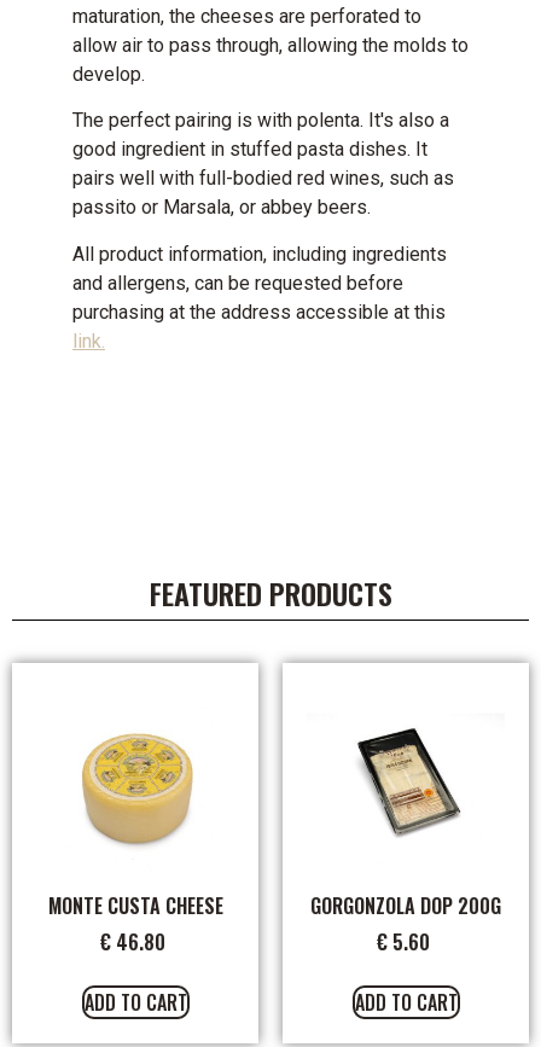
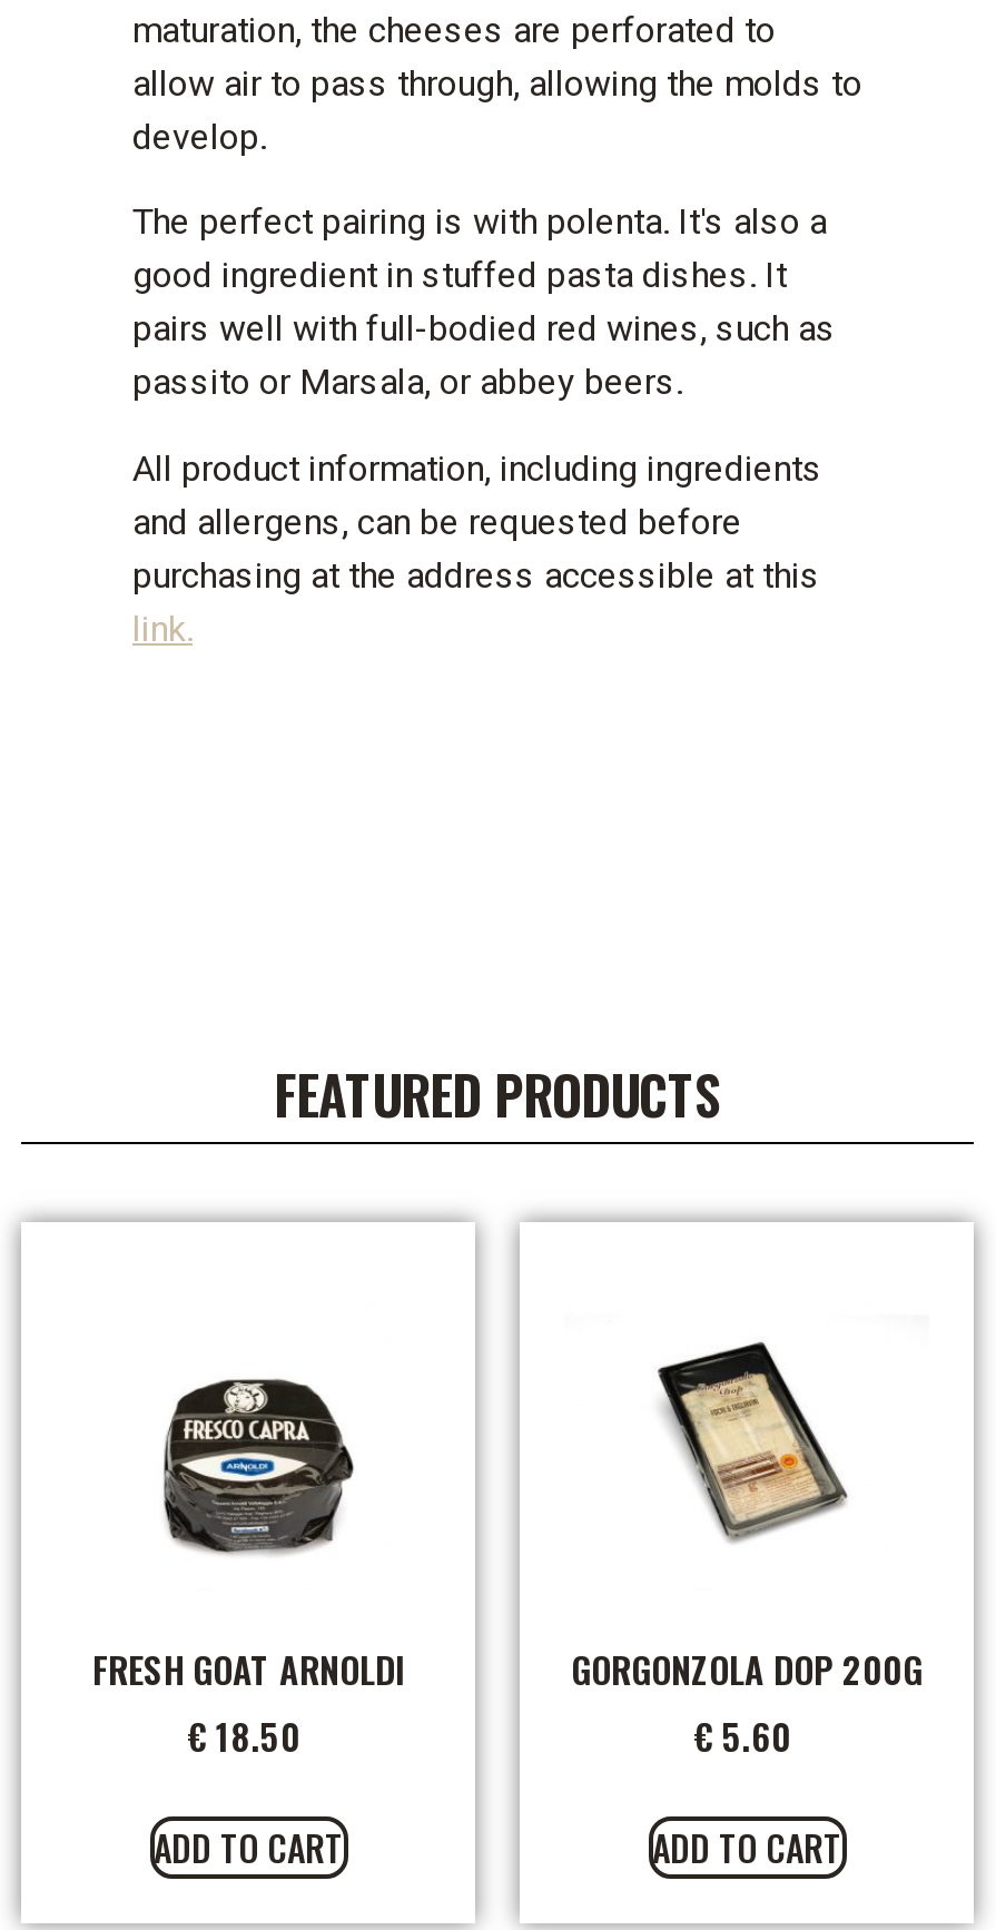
- [image]
- MONTE CUSTA CHEESE
- €46.80
+ [image]
+ FRESH GOAT ARNOLDI
+ €18.50
